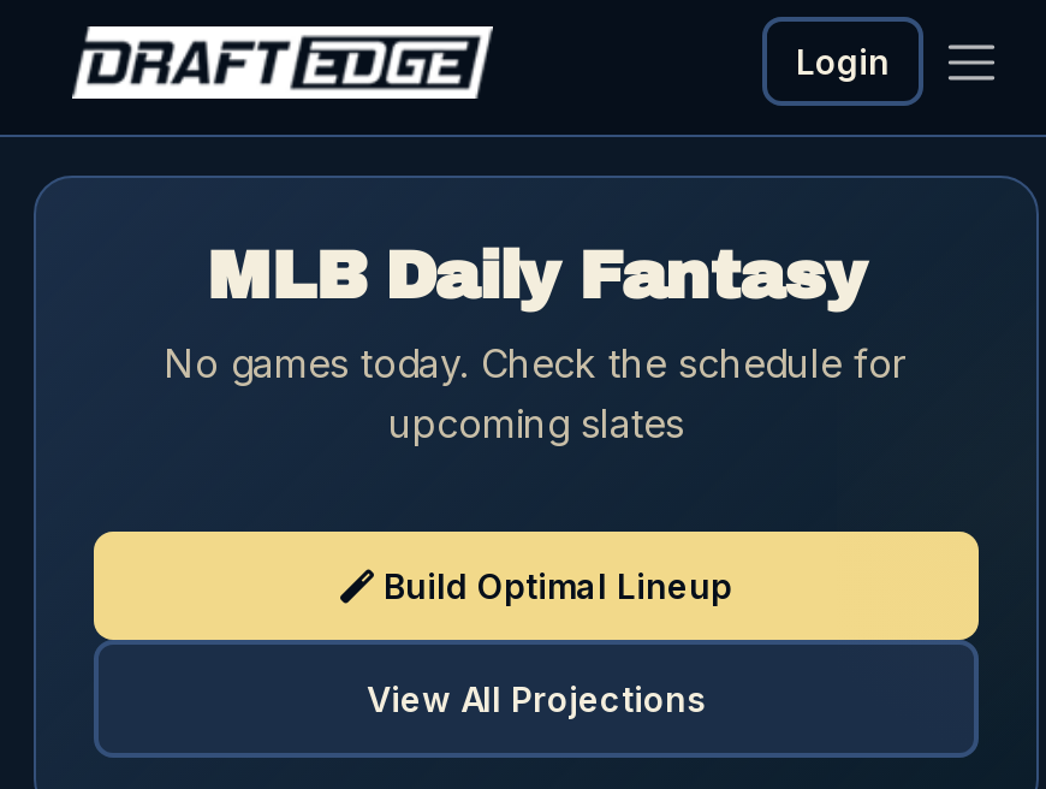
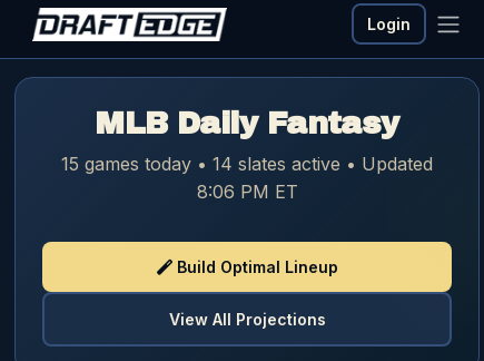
- No games today. Check the schedule for
- upcoming slates
+ 15 games today • 14 slates active • Updated
+ 8:06 PM ET
